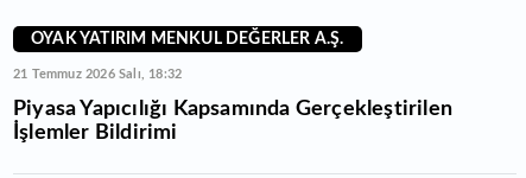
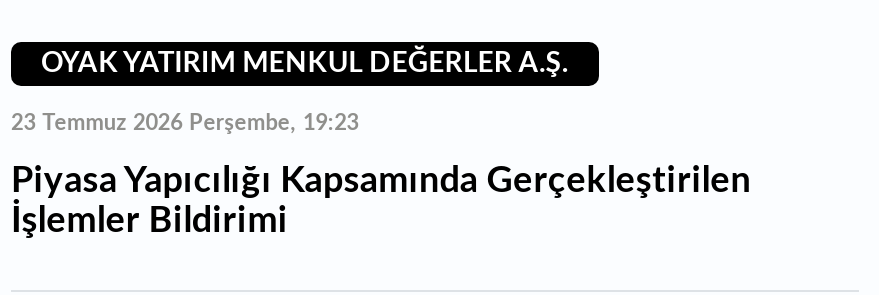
- 21 Temmuz 2026 Salı, 18:32
+ 23 Temmuz 2026 Perşembe, 19:23
